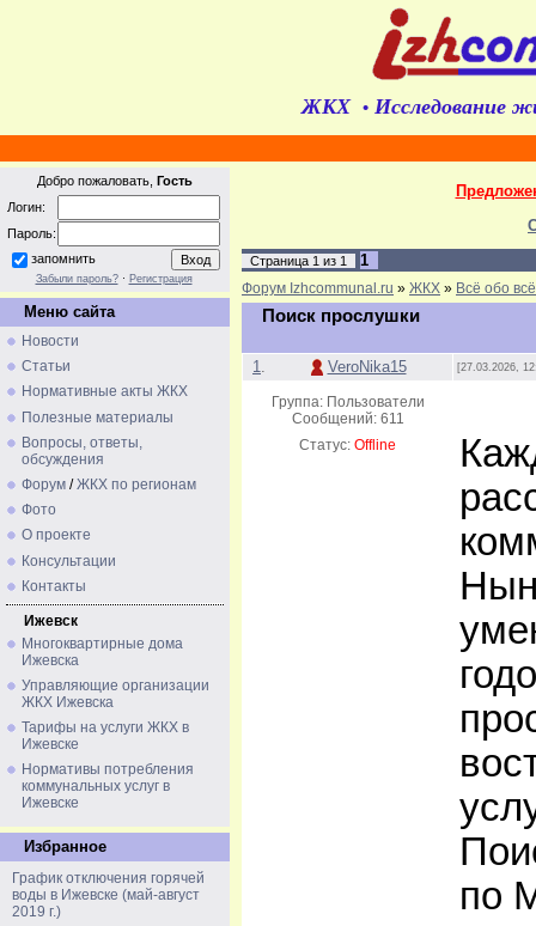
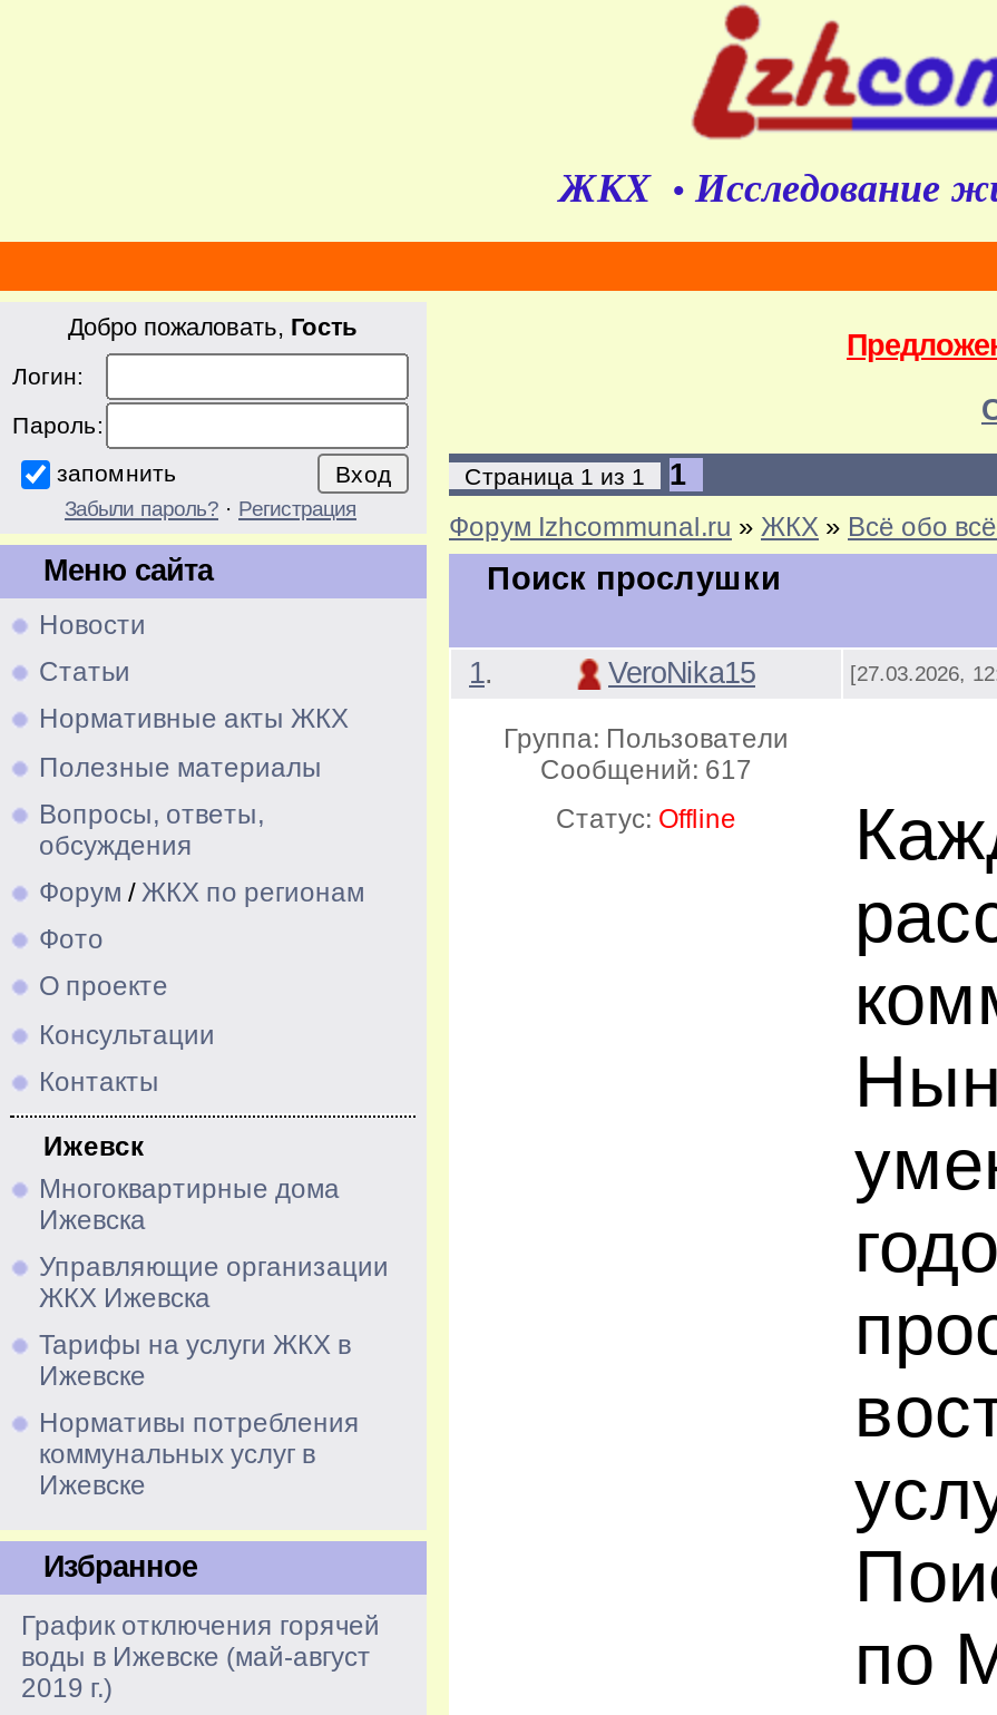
- Сообщений: 611
+ Сообщений: 617
